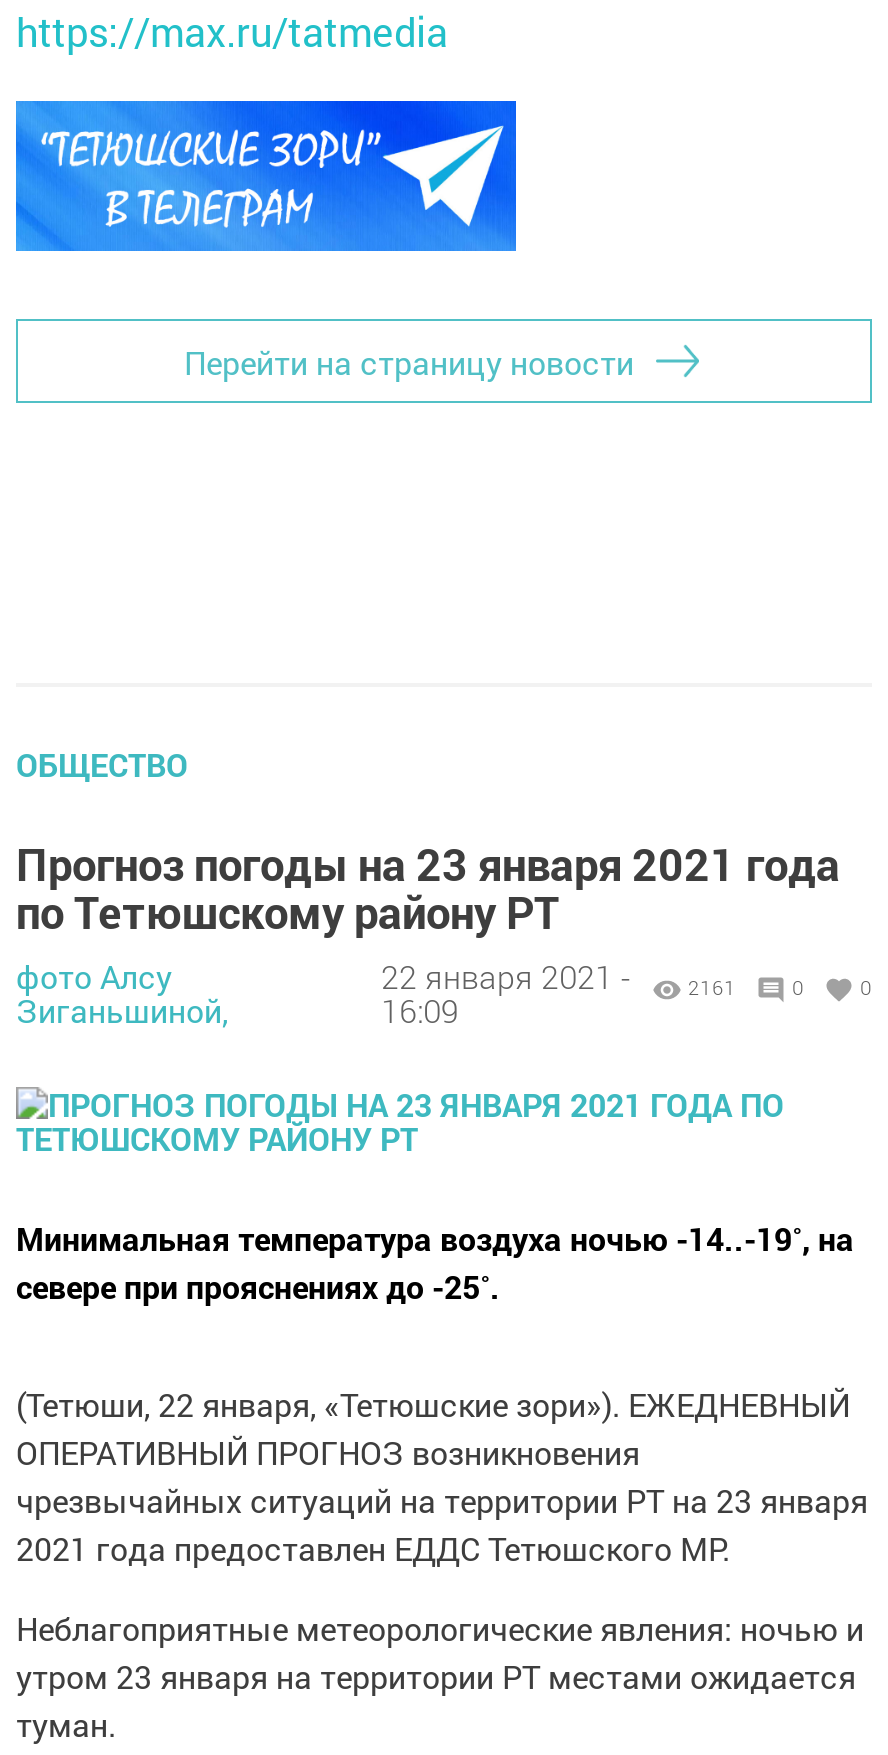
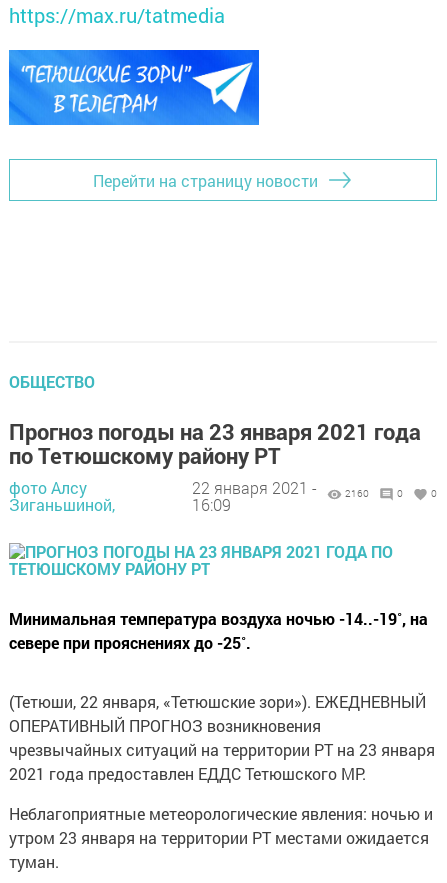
- 2161
+ 2160
